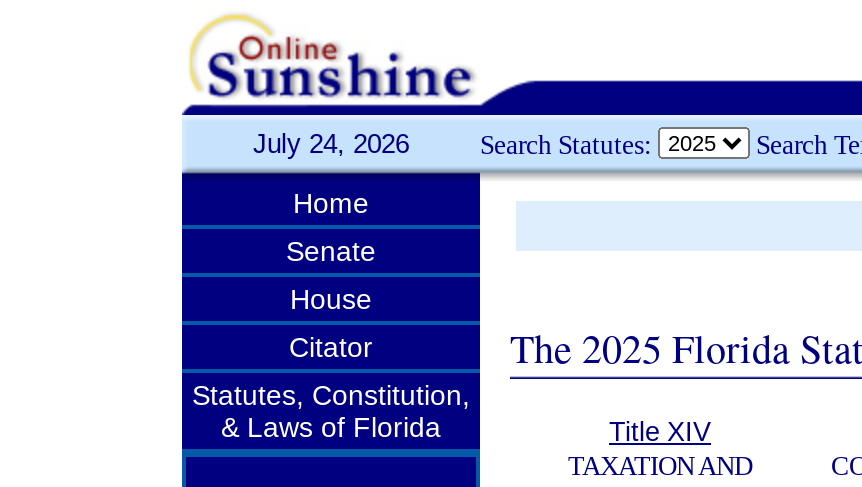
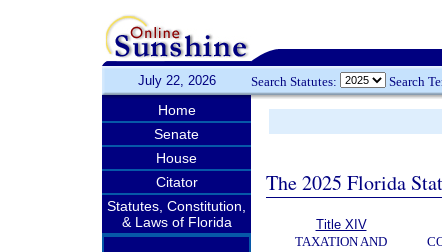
- July 24, 2026
+ July 22, 2026
